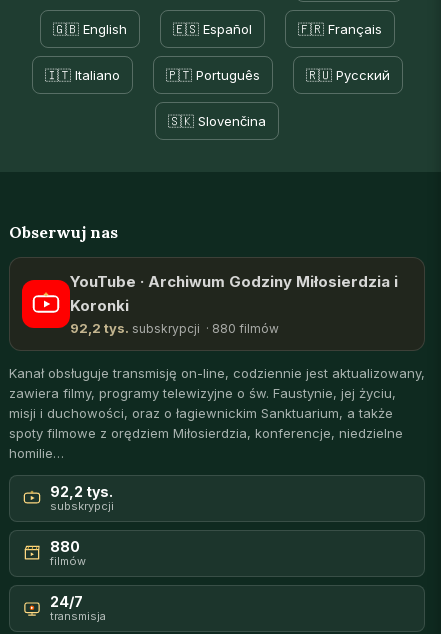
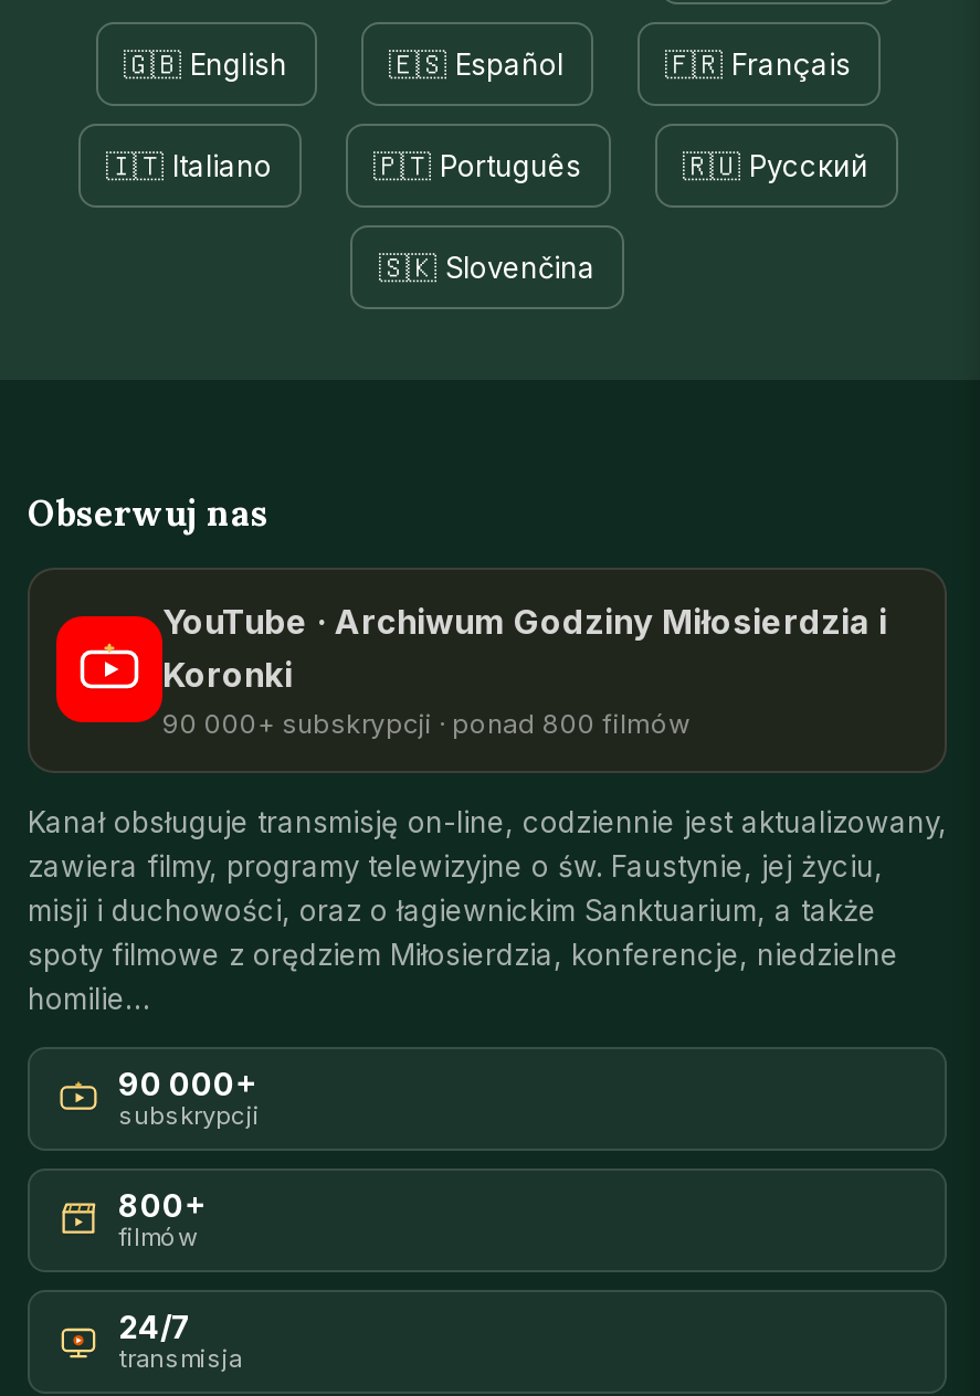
- 92,2 tys. subskrypcji · 880 filmów
+ 90 000+ subskrypcji · ponad 800 filmów

- 92,2 tys.
+ 90 000+

- 880
+ 800+
